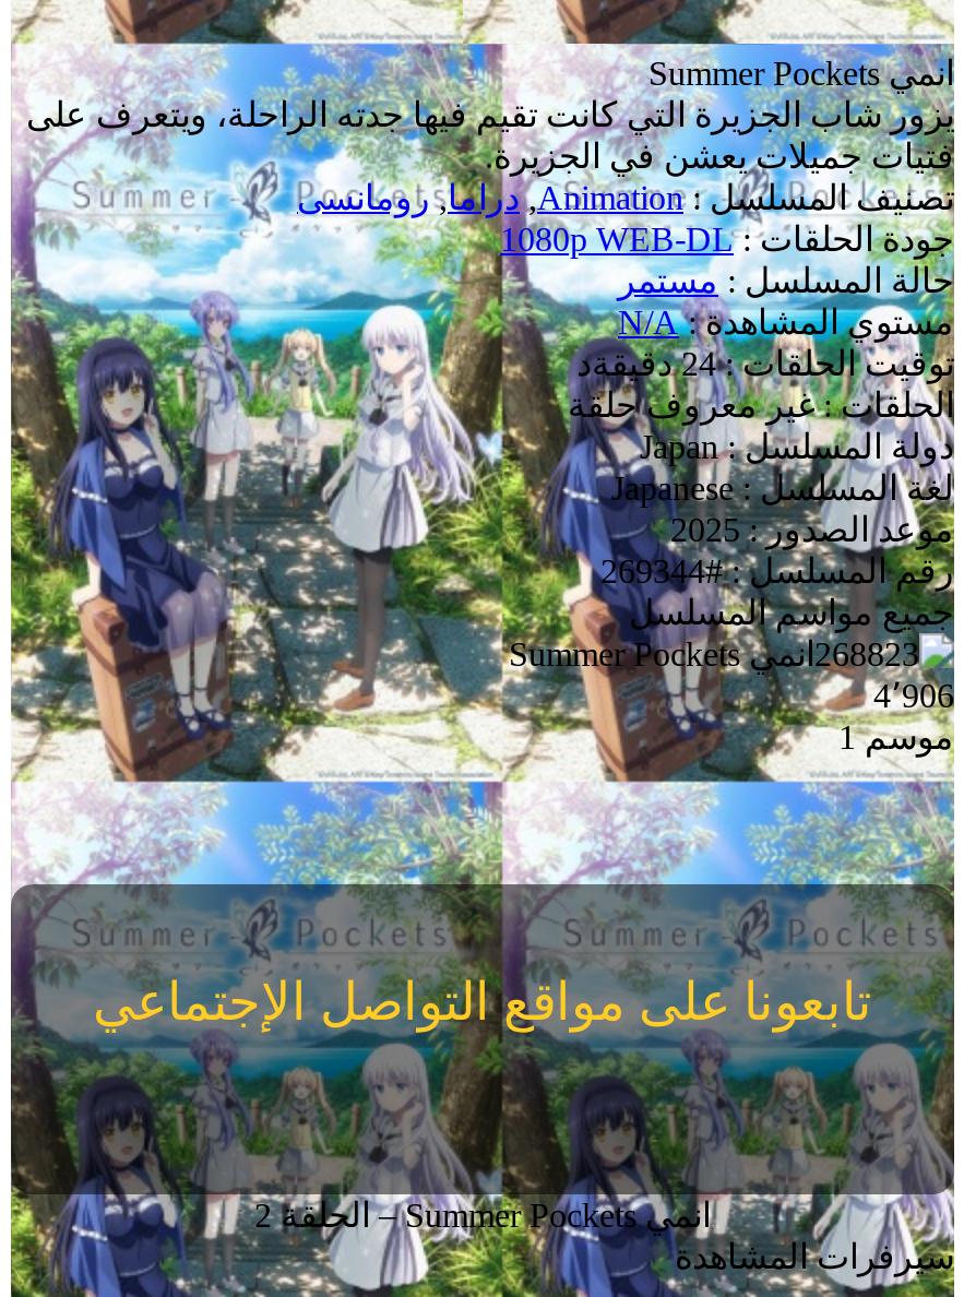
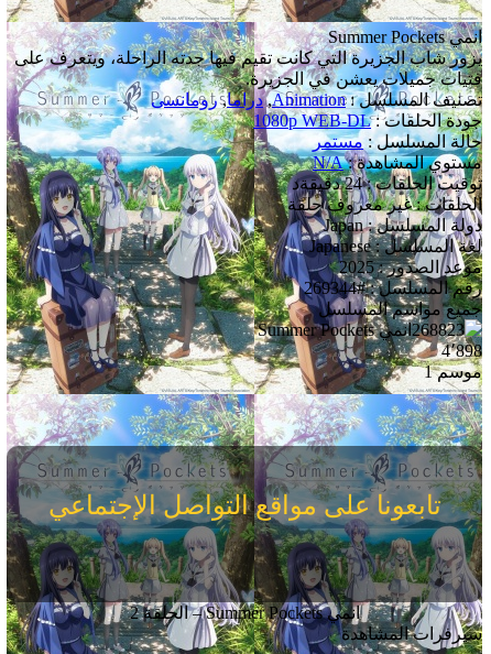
- 4٬906
+ 4٬898
